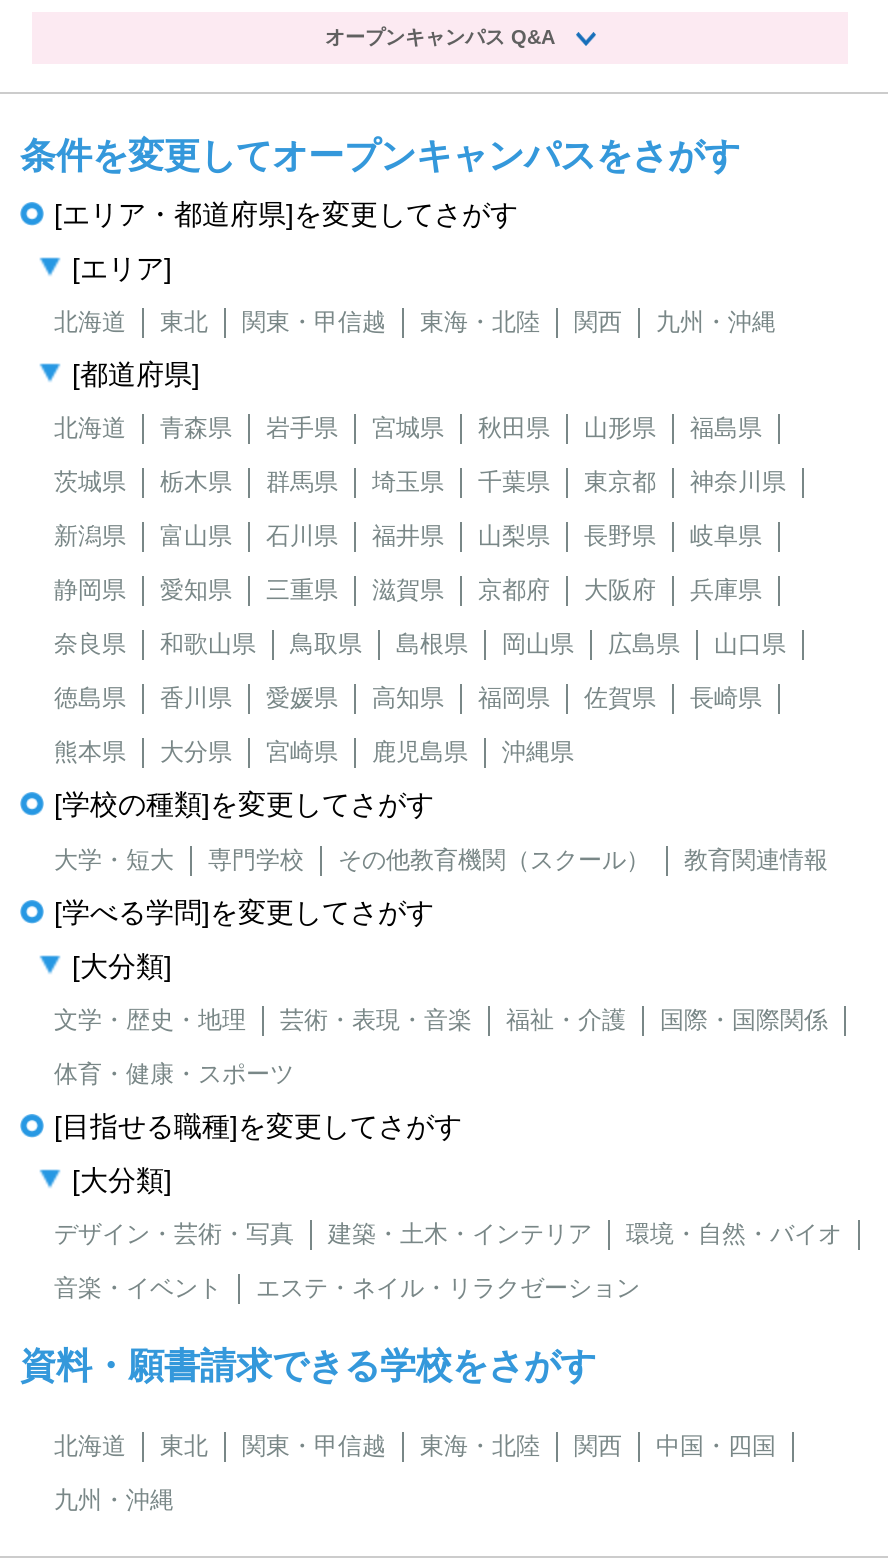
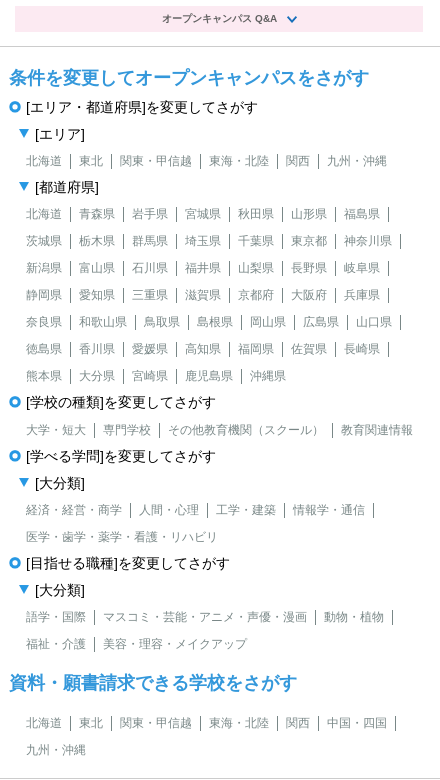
- 文学・歴史・地理
- 芸術・表現・音楽
- 福祉・介護
- 国際・国際関係
+ 経済・経営・商学
+ 人間・心理
+ 工学・建築
+ 情報学・通信

- 体育・健康・スポーツ
+ 医学・歯学・薬学・看護・リハビリ

- デザイン・芸術・写真
- 建築・土木・インテリア
- 環境・自然・バイオ
+ 語学・国際
+ マスコミ・芸能・アニメ・声優・漫画
+ 動物・植物

- 音楽・イベント
- エステ・ネイル・リラクゼーション
+ 福祉・介護
+ 美容・理容・メイクアップ
